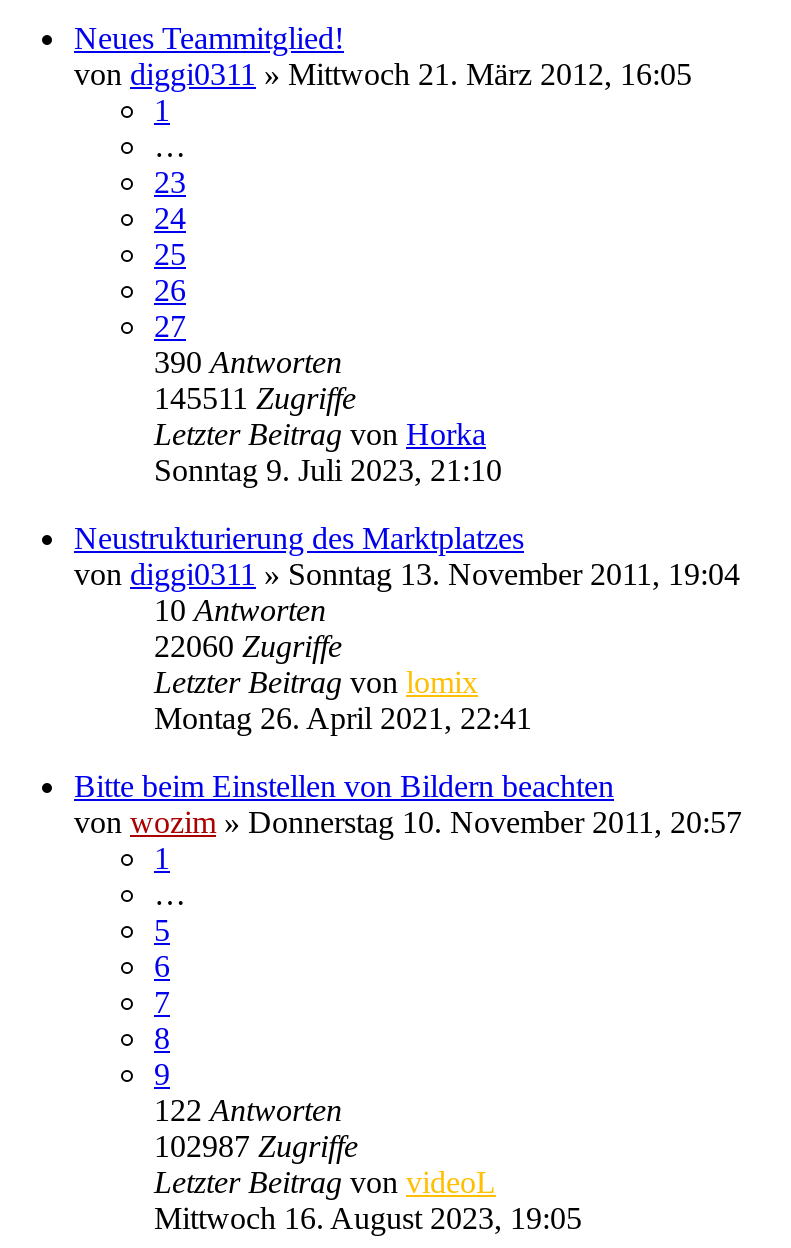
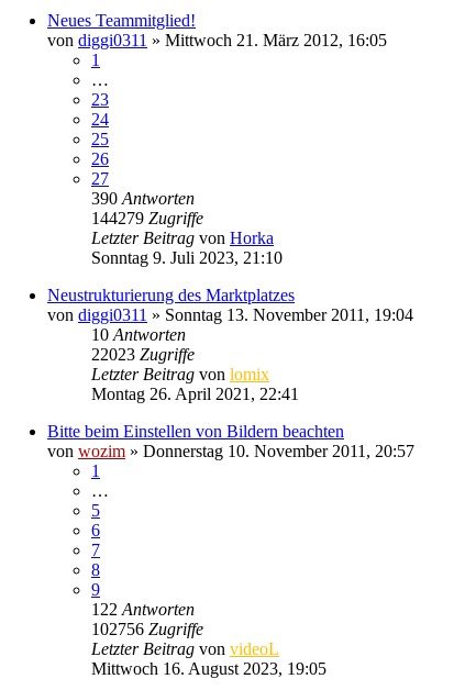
- 145511 Zugriffe
+ 144279 Zugriffe

- 22060 Zugriffe
+ 22023 Zugriffe

- 102987 Zugriffe
+ 102756 Zugriffe
